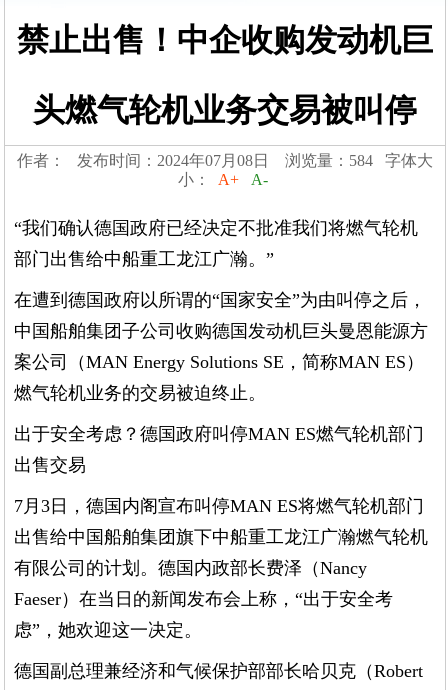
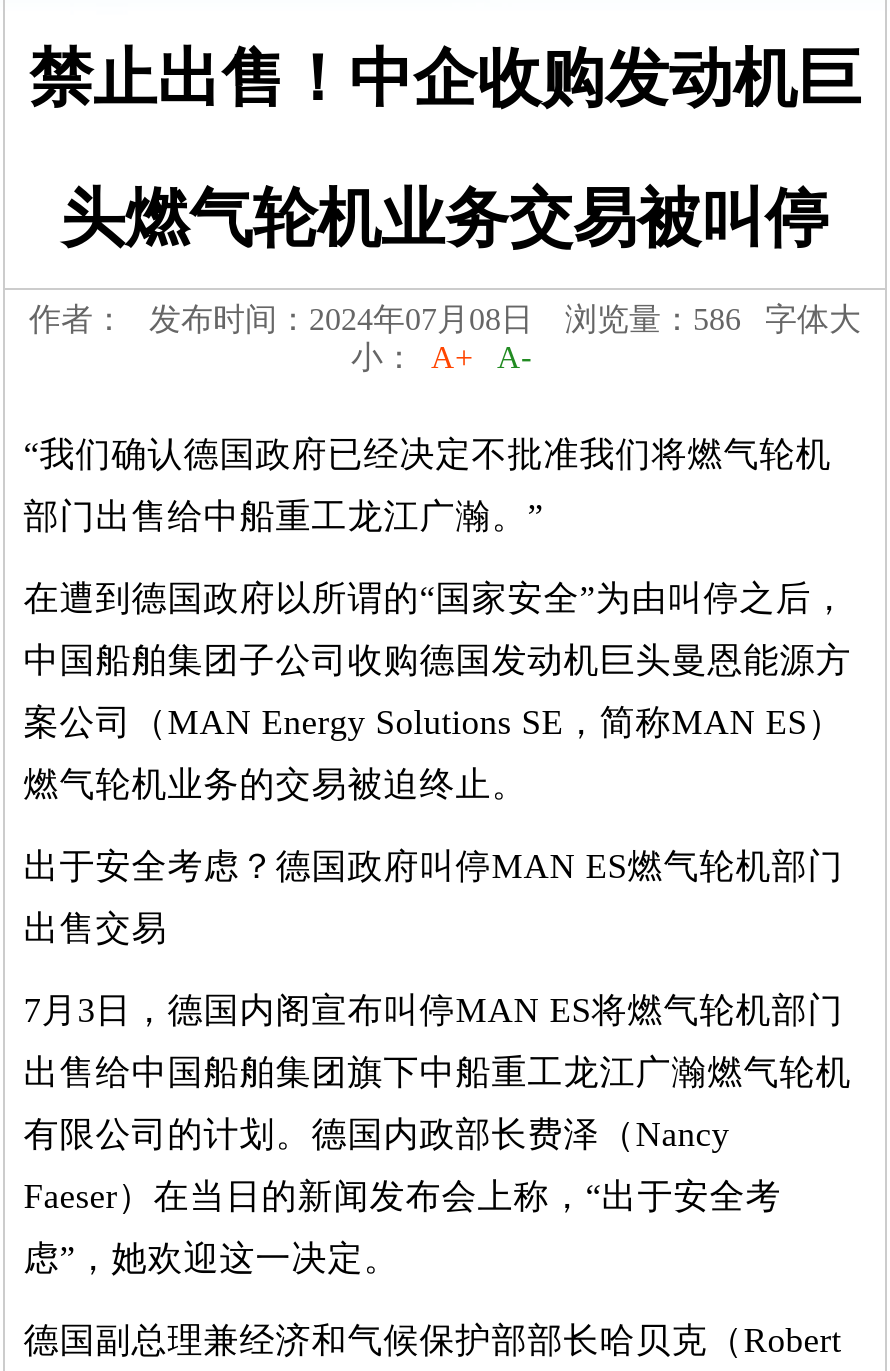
- 作者： 发布时间：2024年07月08日 浏览量：584 字体大
+ 作者： 发布时间：2024年07月08日 浏览量：586 字体大
